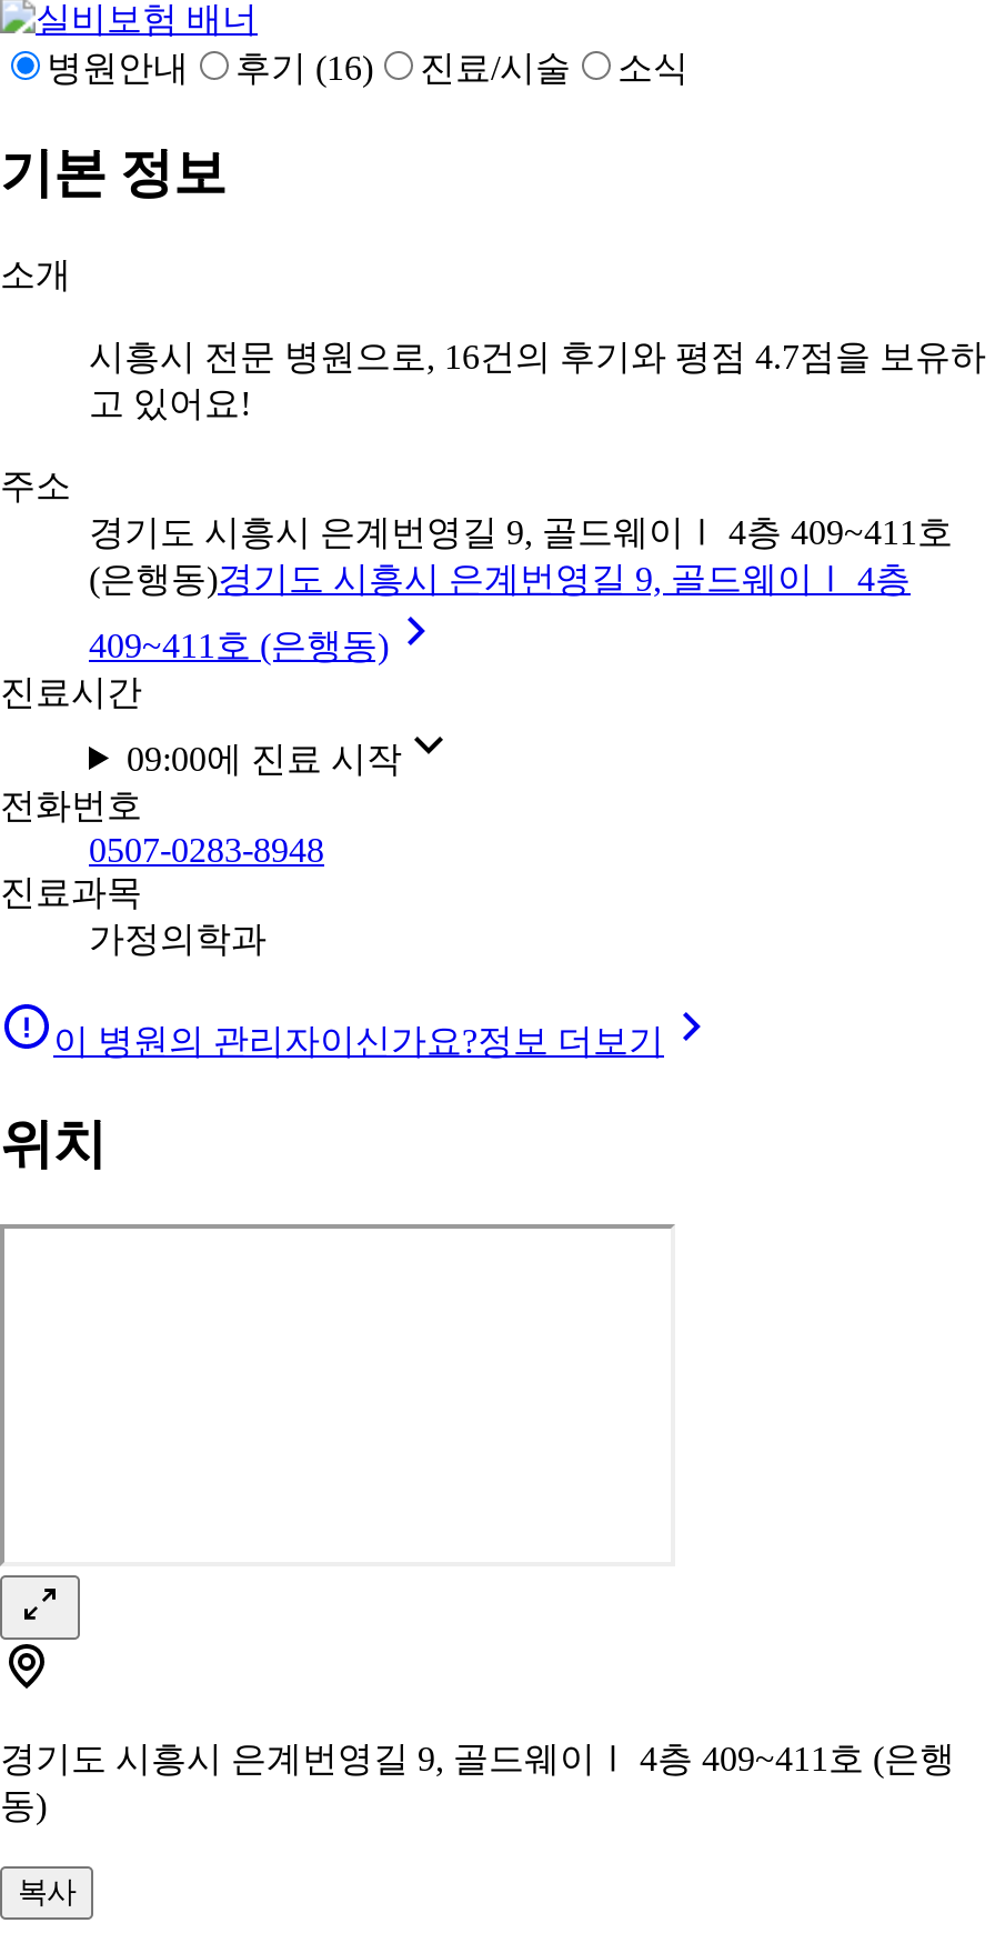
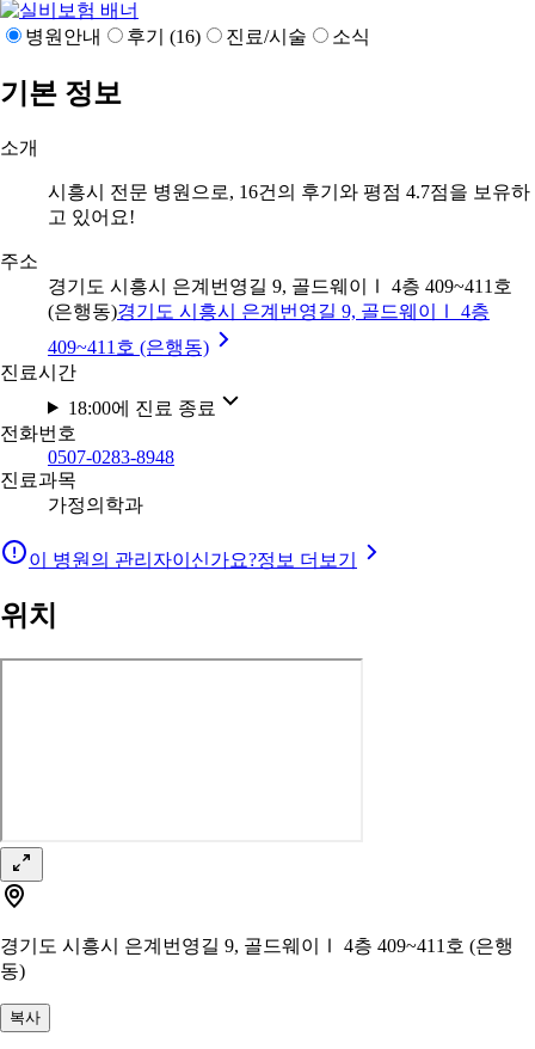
- 09:00에 진료 시작
+ 18:00에 진료 종료
